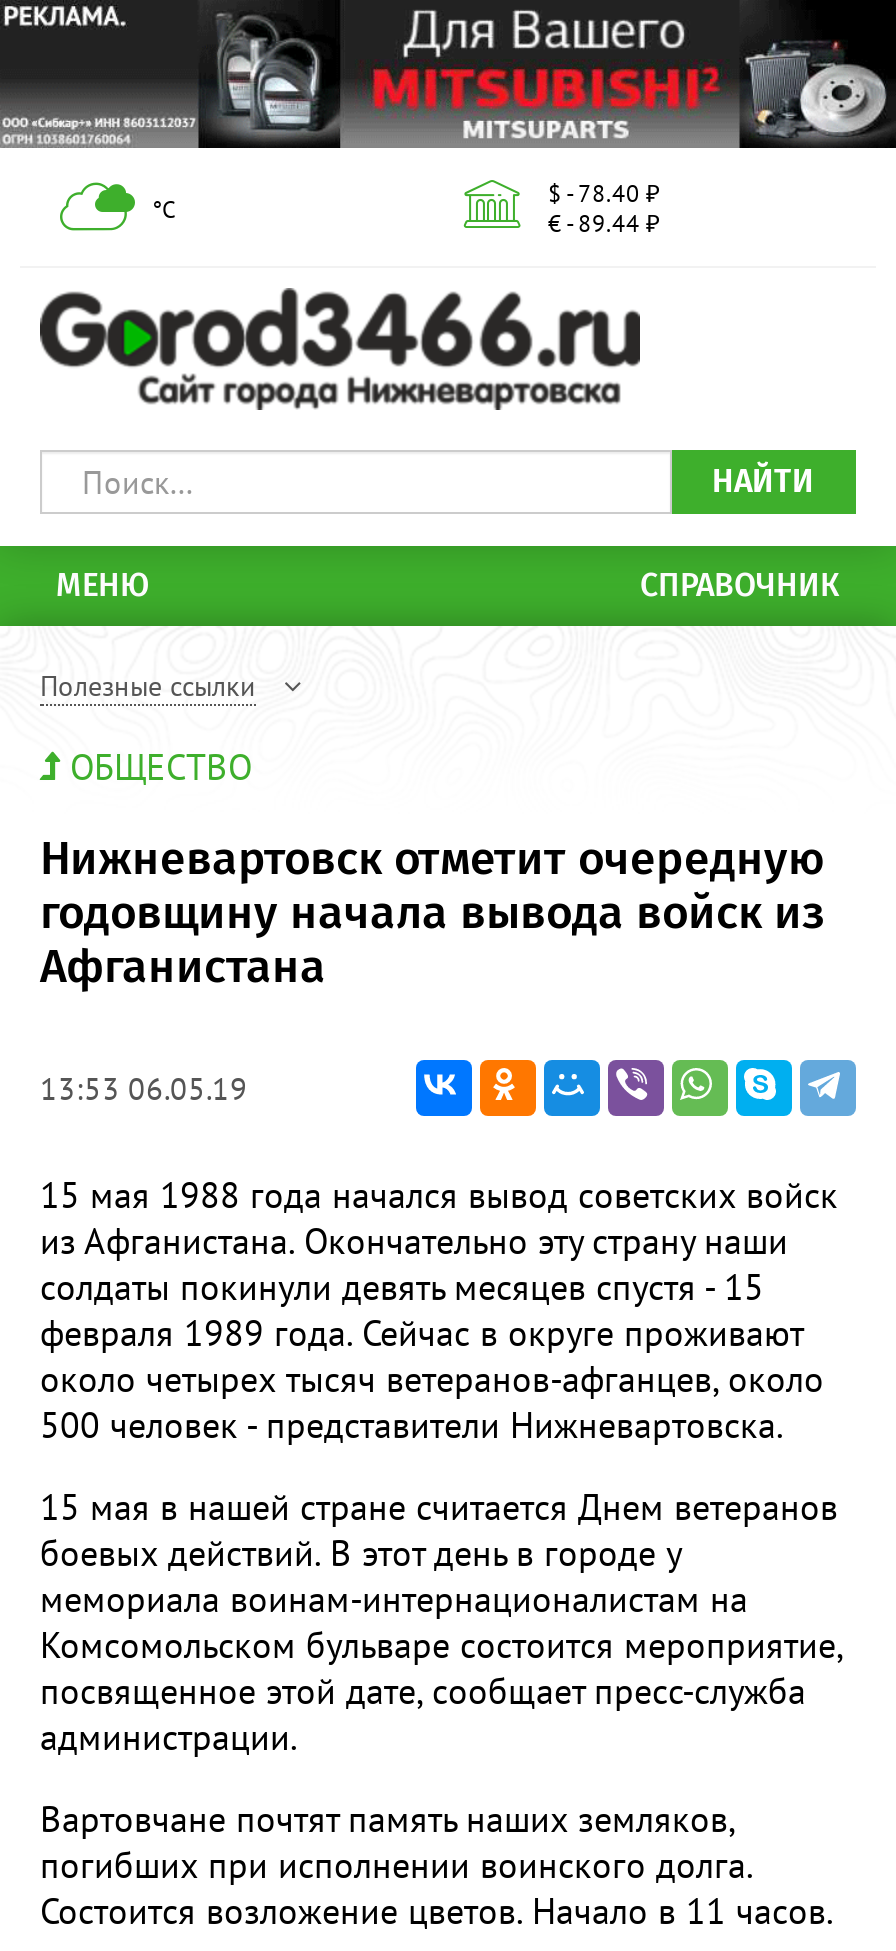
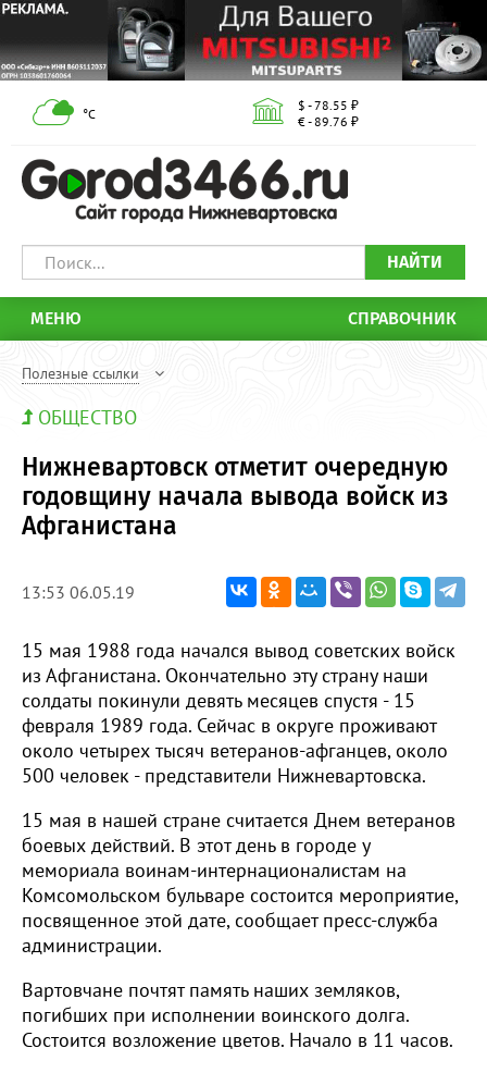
- $ - 78.40 ₽
+ $ - 78.55 ₽

- € - 89.44 ₽
+ € - 89.76 ₽
